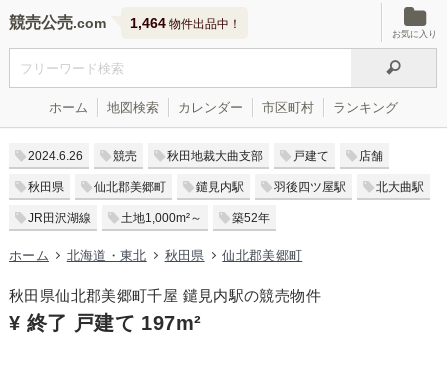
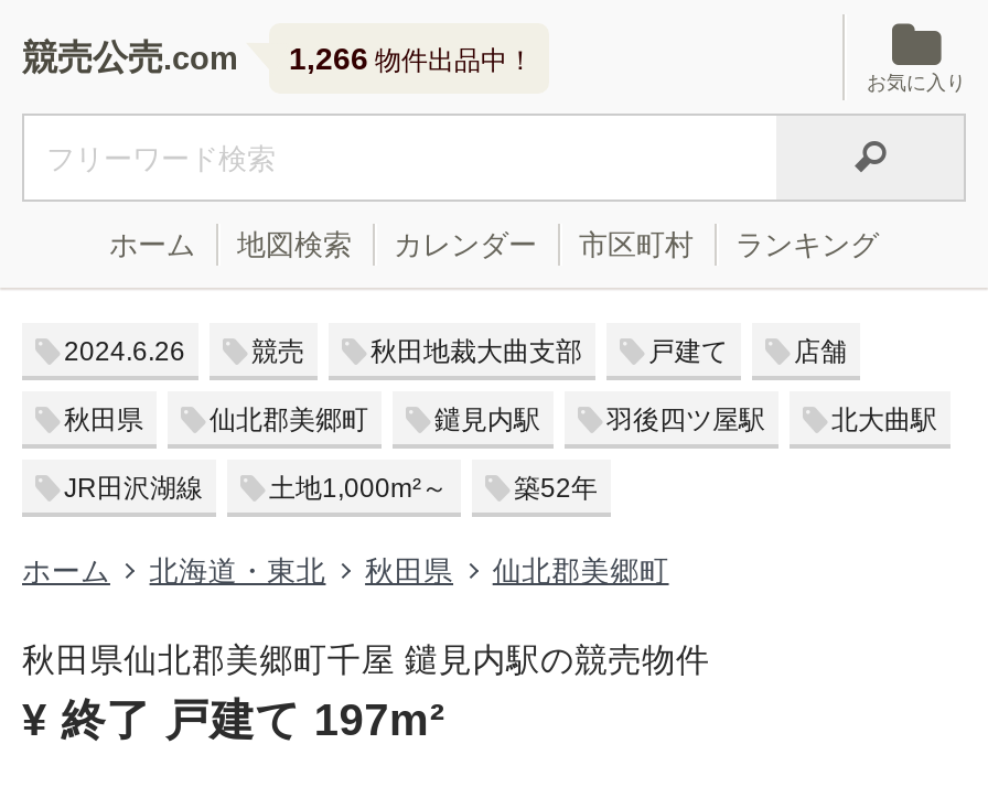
- 1,464物件出品中！
+ 1,266物件出品中！
